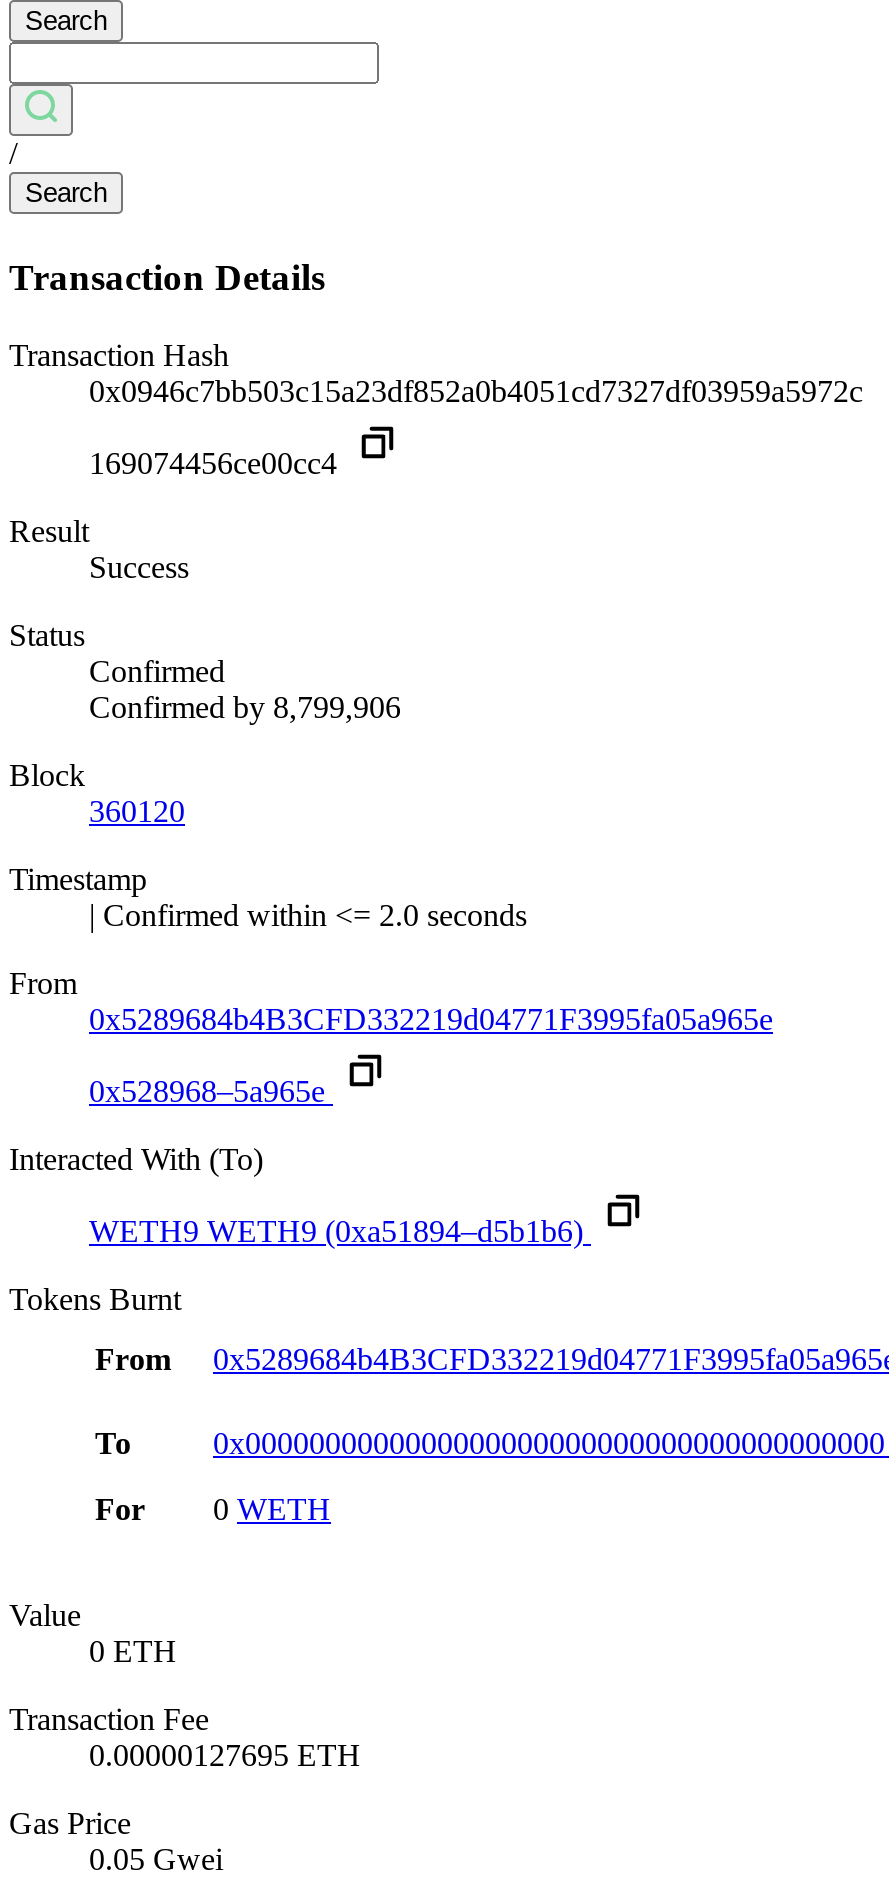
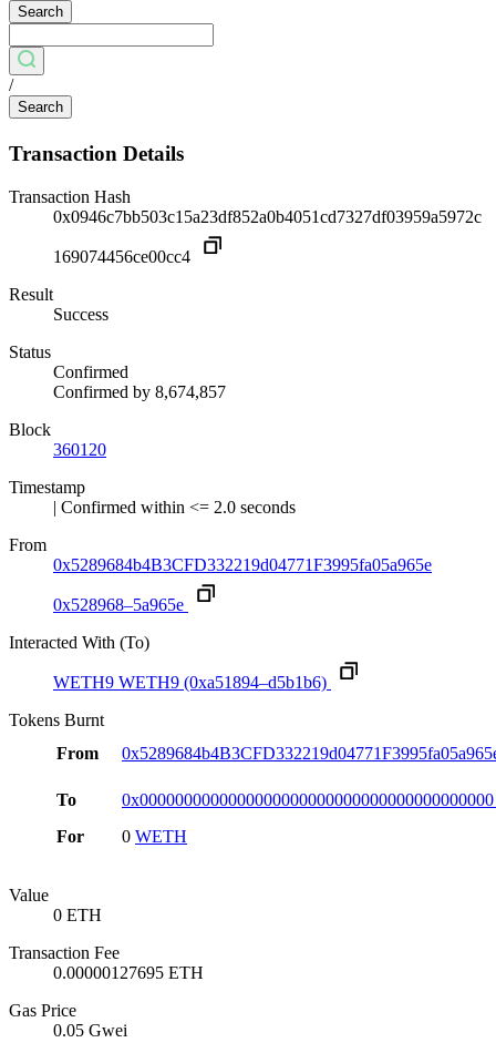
- Confirmed by 8,799,906
+ Confirmed by 8,674,857
